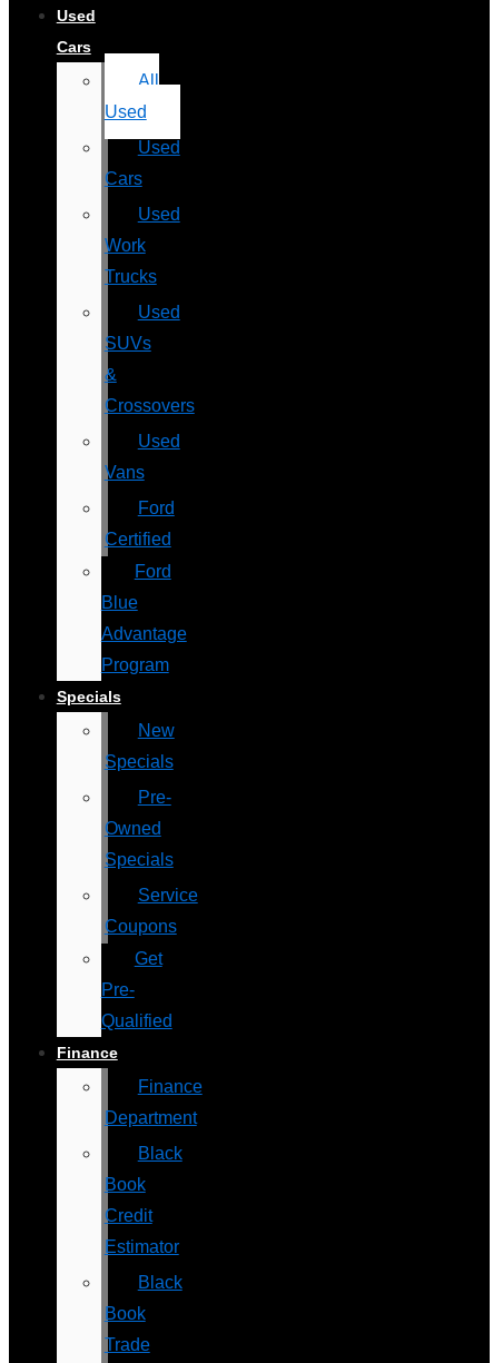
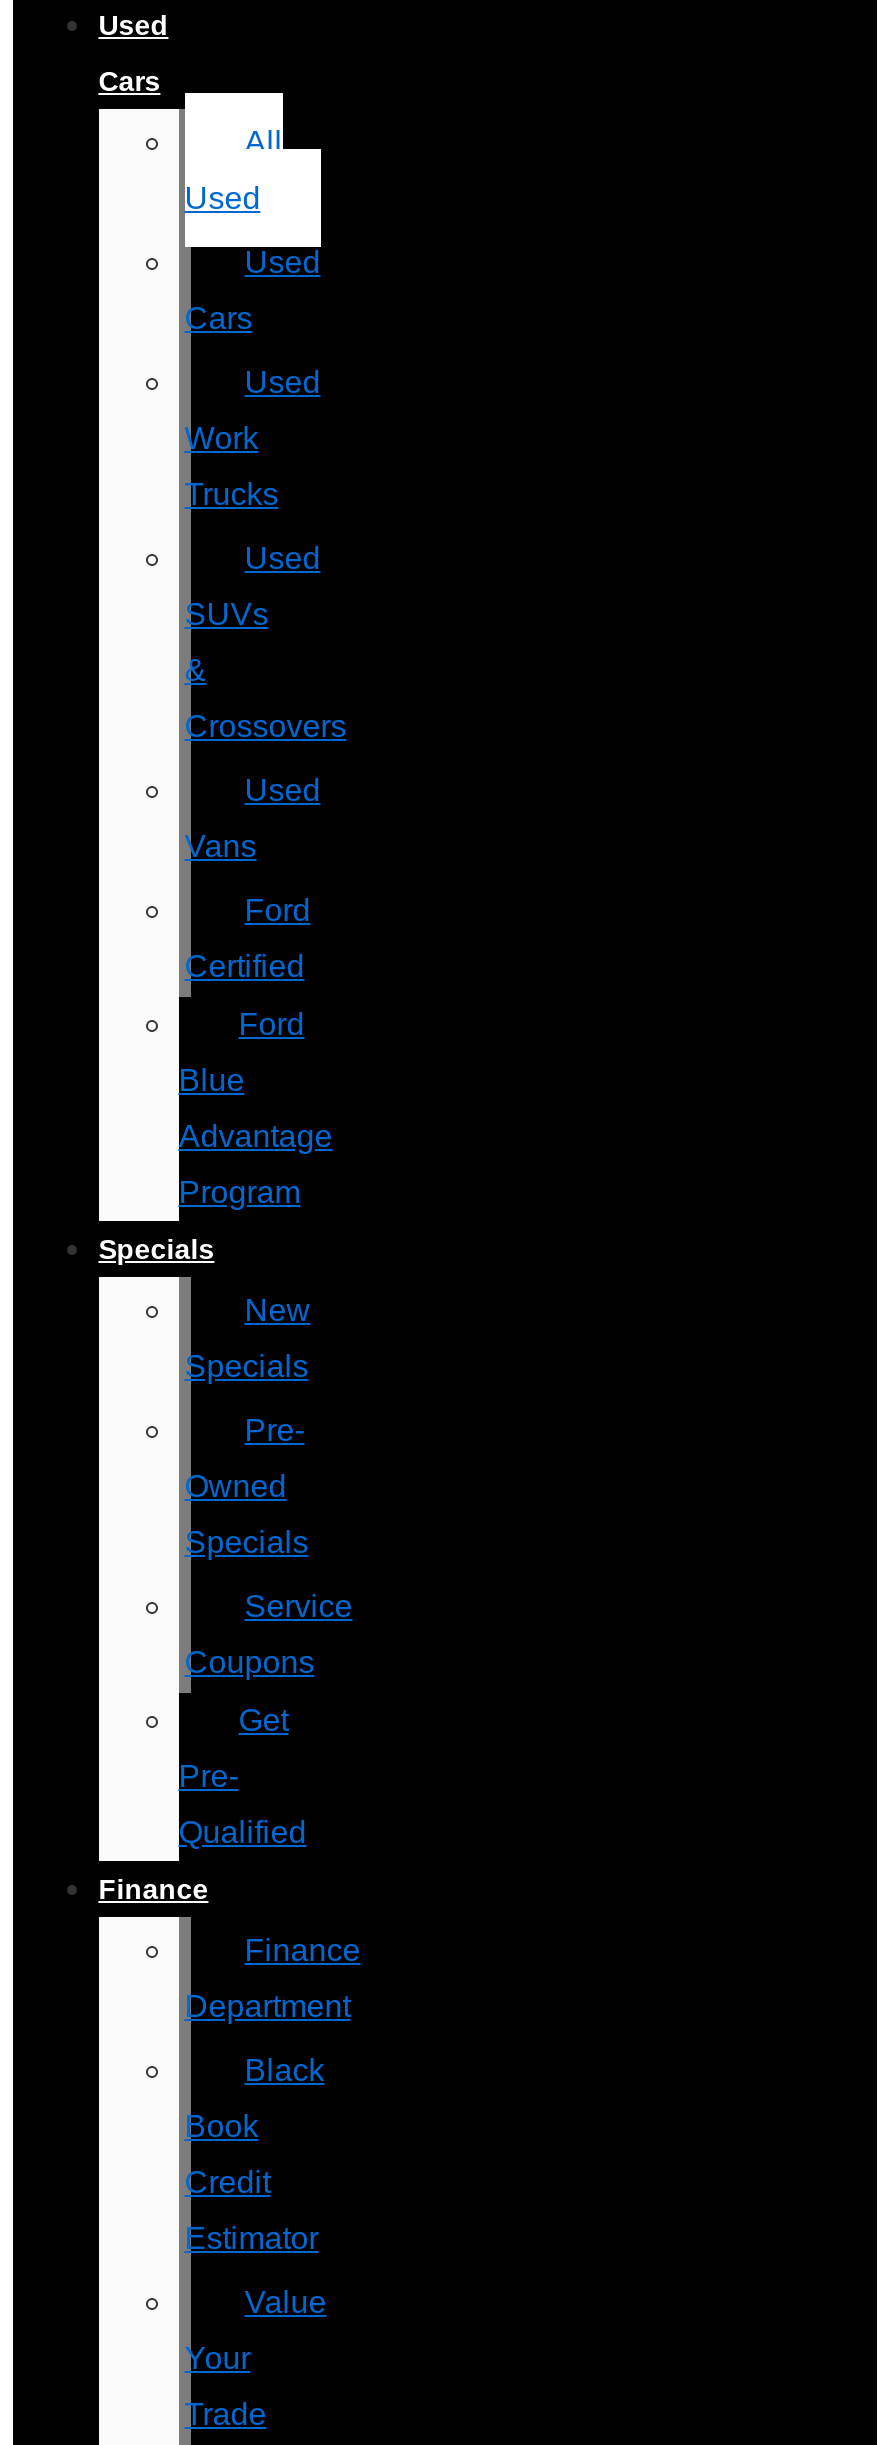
- Black
+ Value

- Book
+ Your
